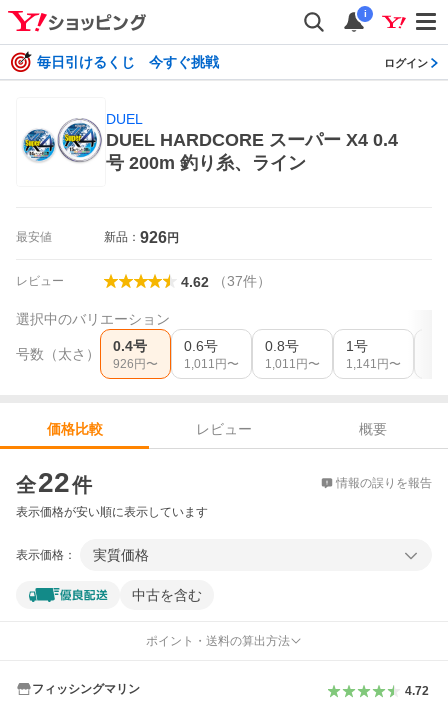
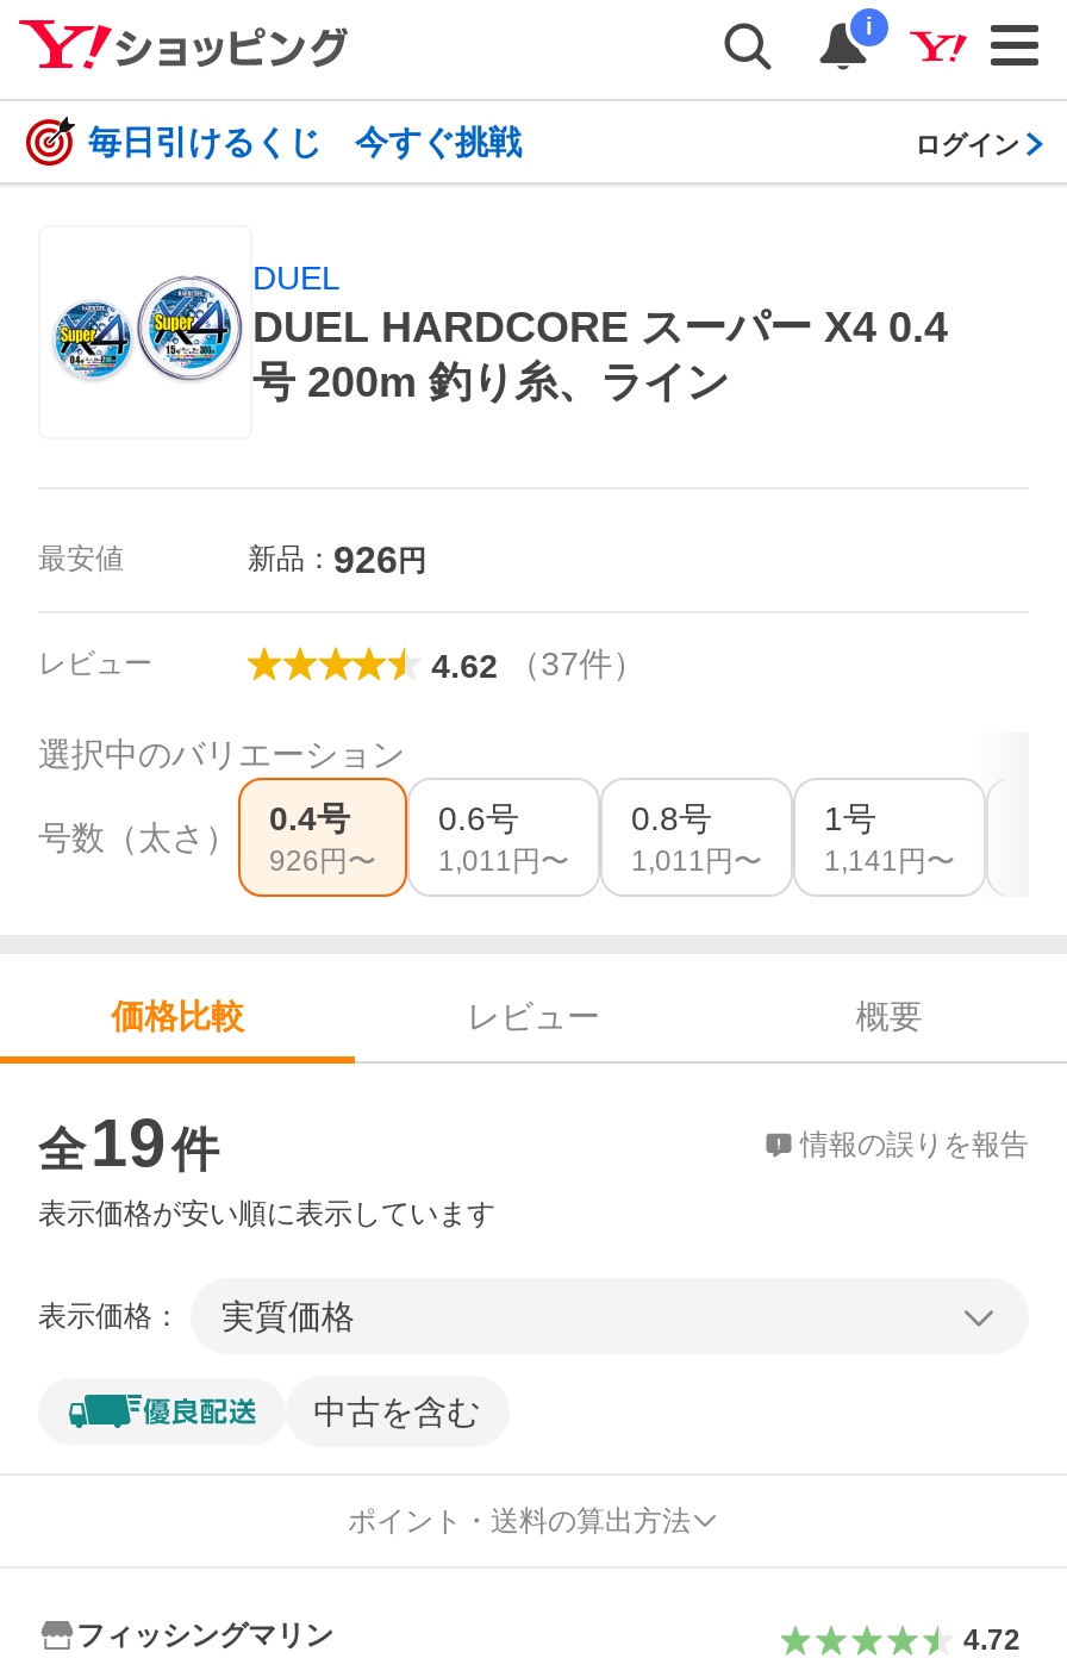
- 全 22 件
+ 全 19 件
